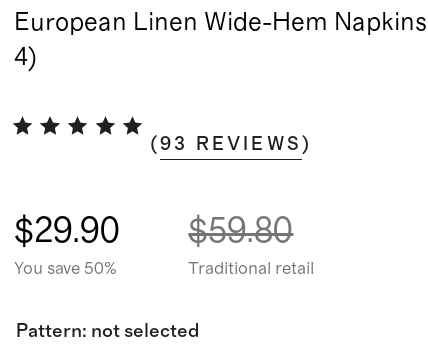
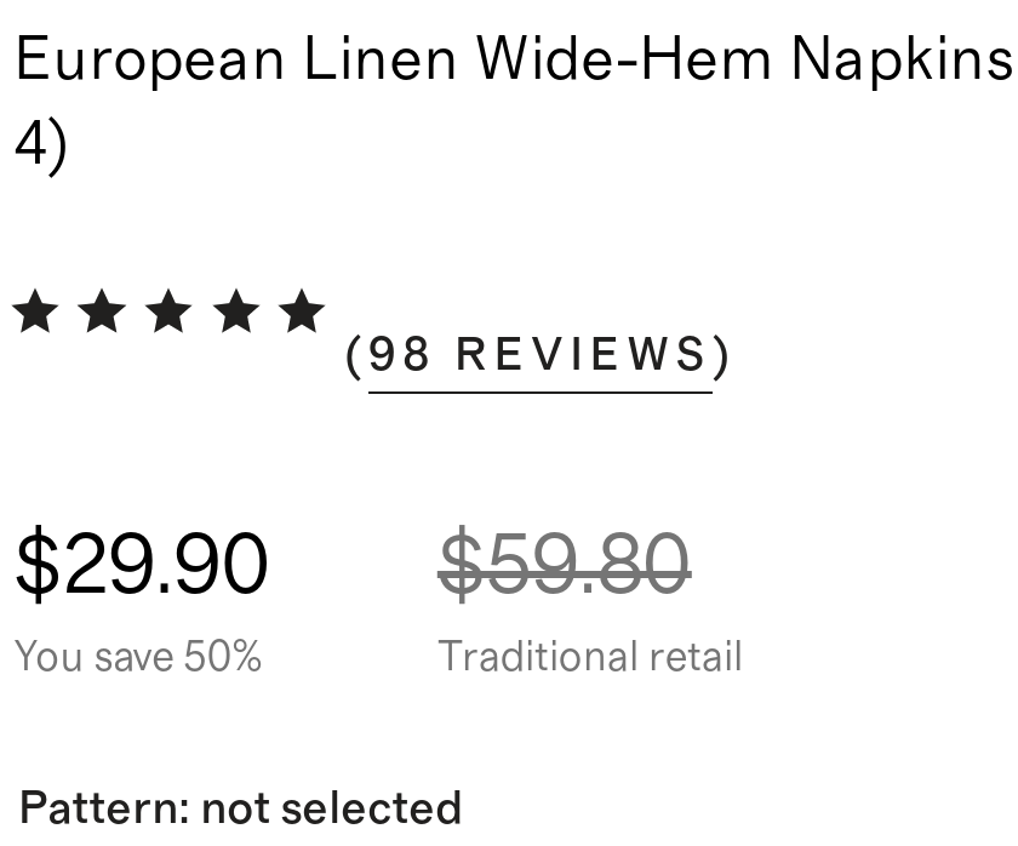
- (93 REVIEWS)
+ (98 REVIEWS)
